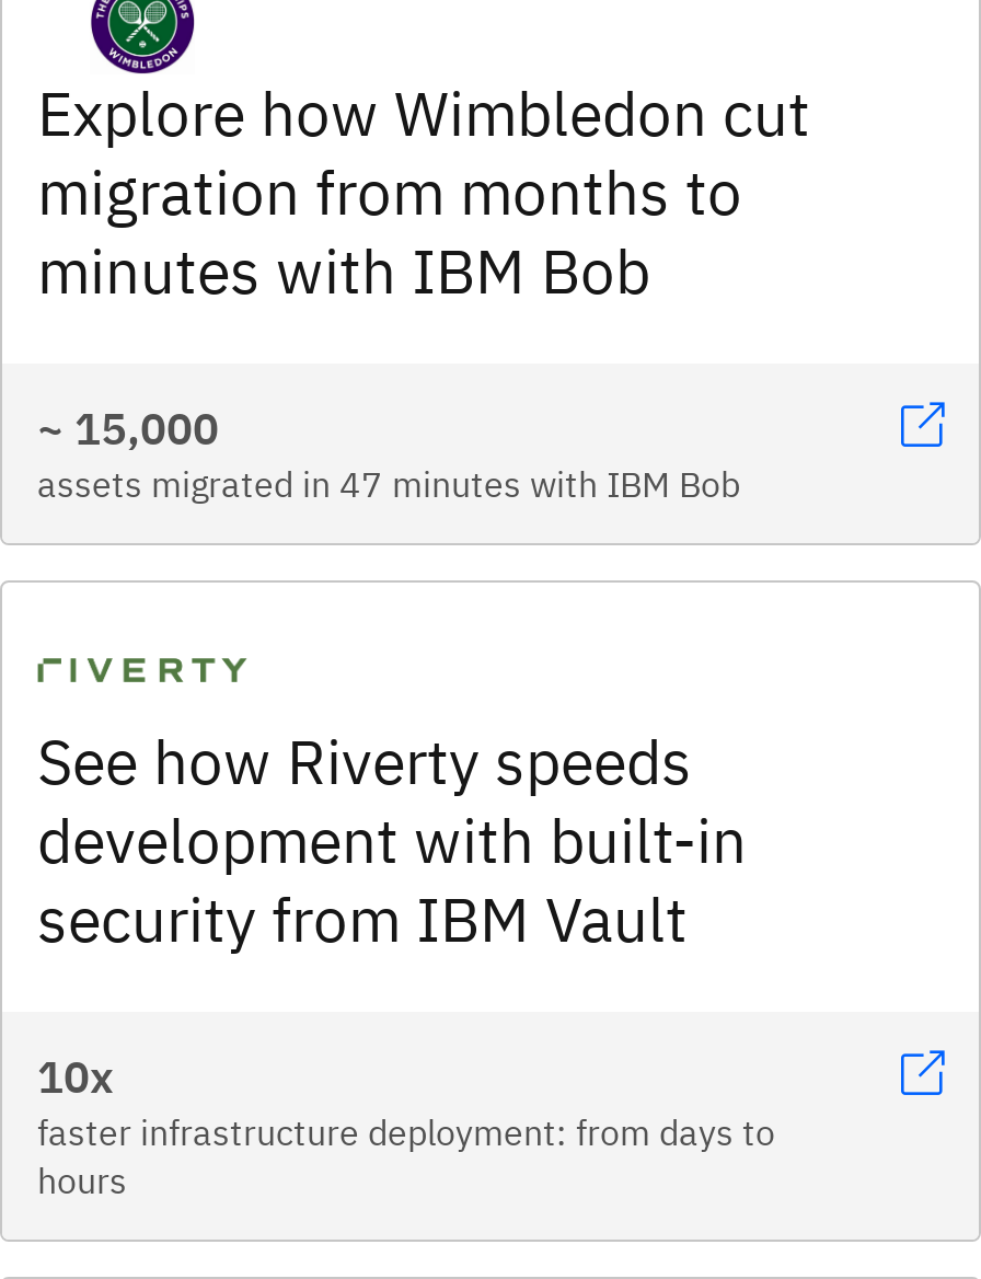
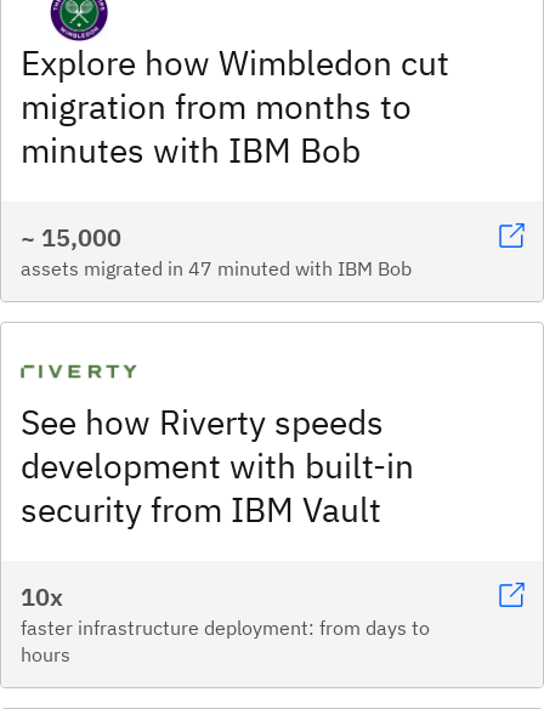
- assets migrated in 47 minutes with IBM Bob
+ assets migrated in 47 minuted with IBM Bob
